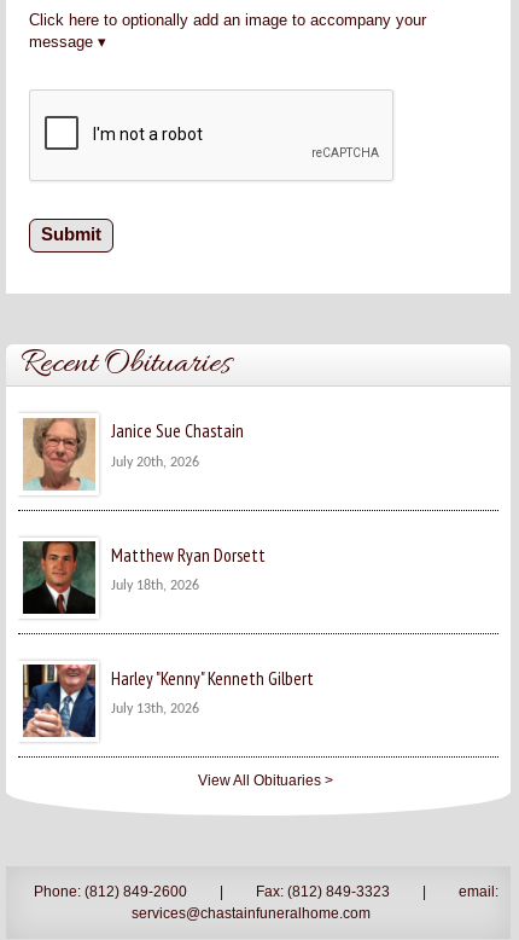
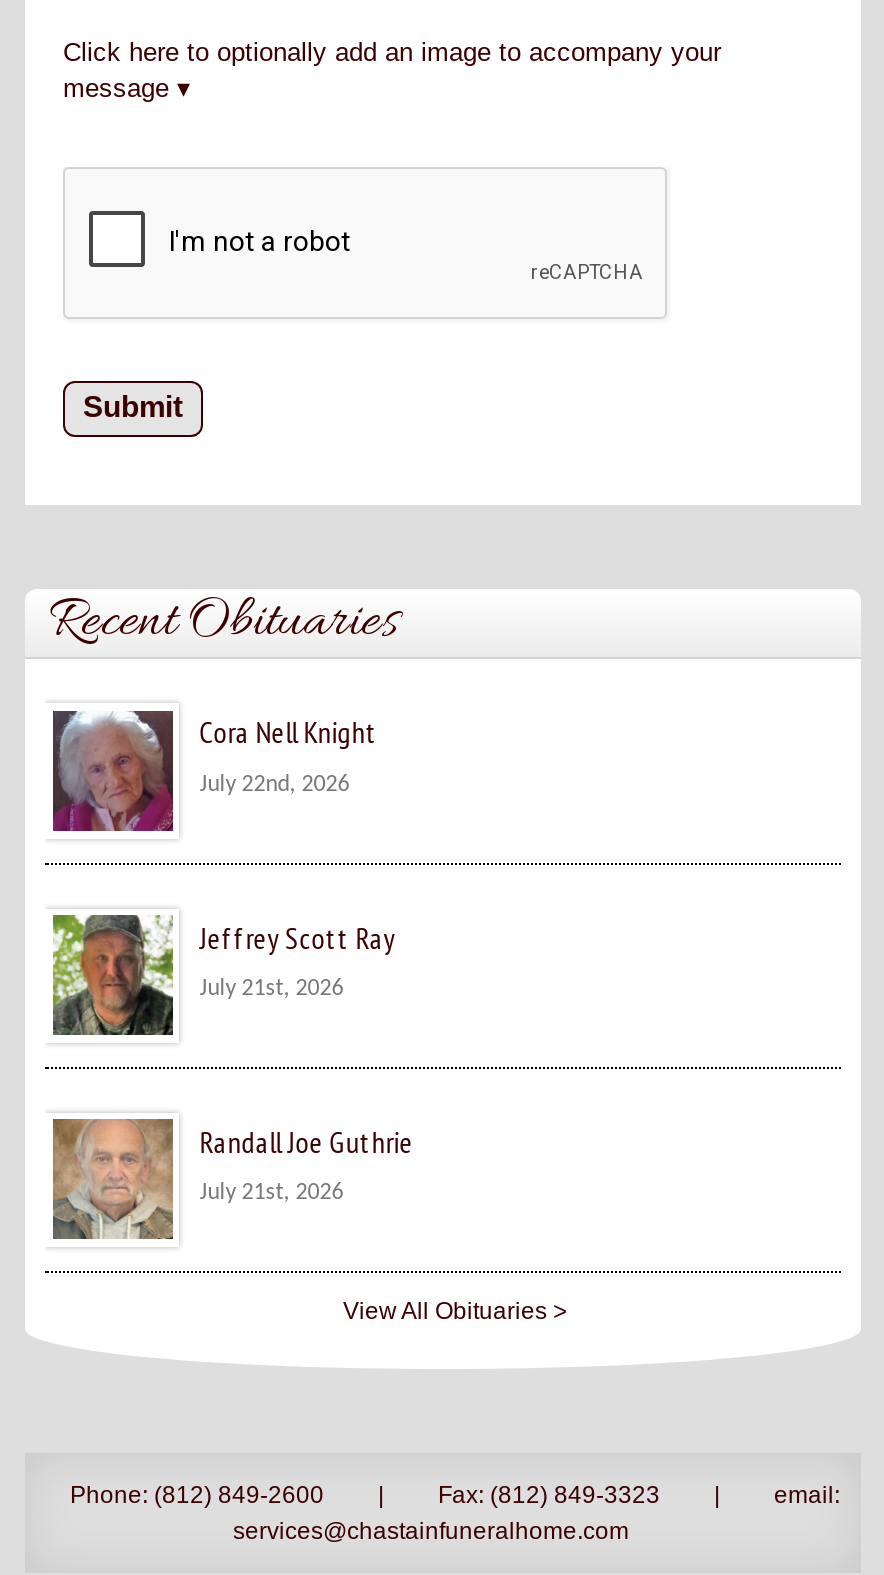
- [image]
- Janice Sue Chastain
+ [image]
+ Cora Nell Knight

- July 20th, 2026
+ July 22nd, 2026

- [image]
- Matthew Ryan Dorsett
+ [image]
+ Jeffrey Scott Ray

- July 18th, 2026
+ July 21st, 2026

- [image]
- Harley "Kenny" Kenneth Gilbert
+ [image]
+ Randall Joe Guthrie

- July 13th, 2026
+ July 21st, 2026
